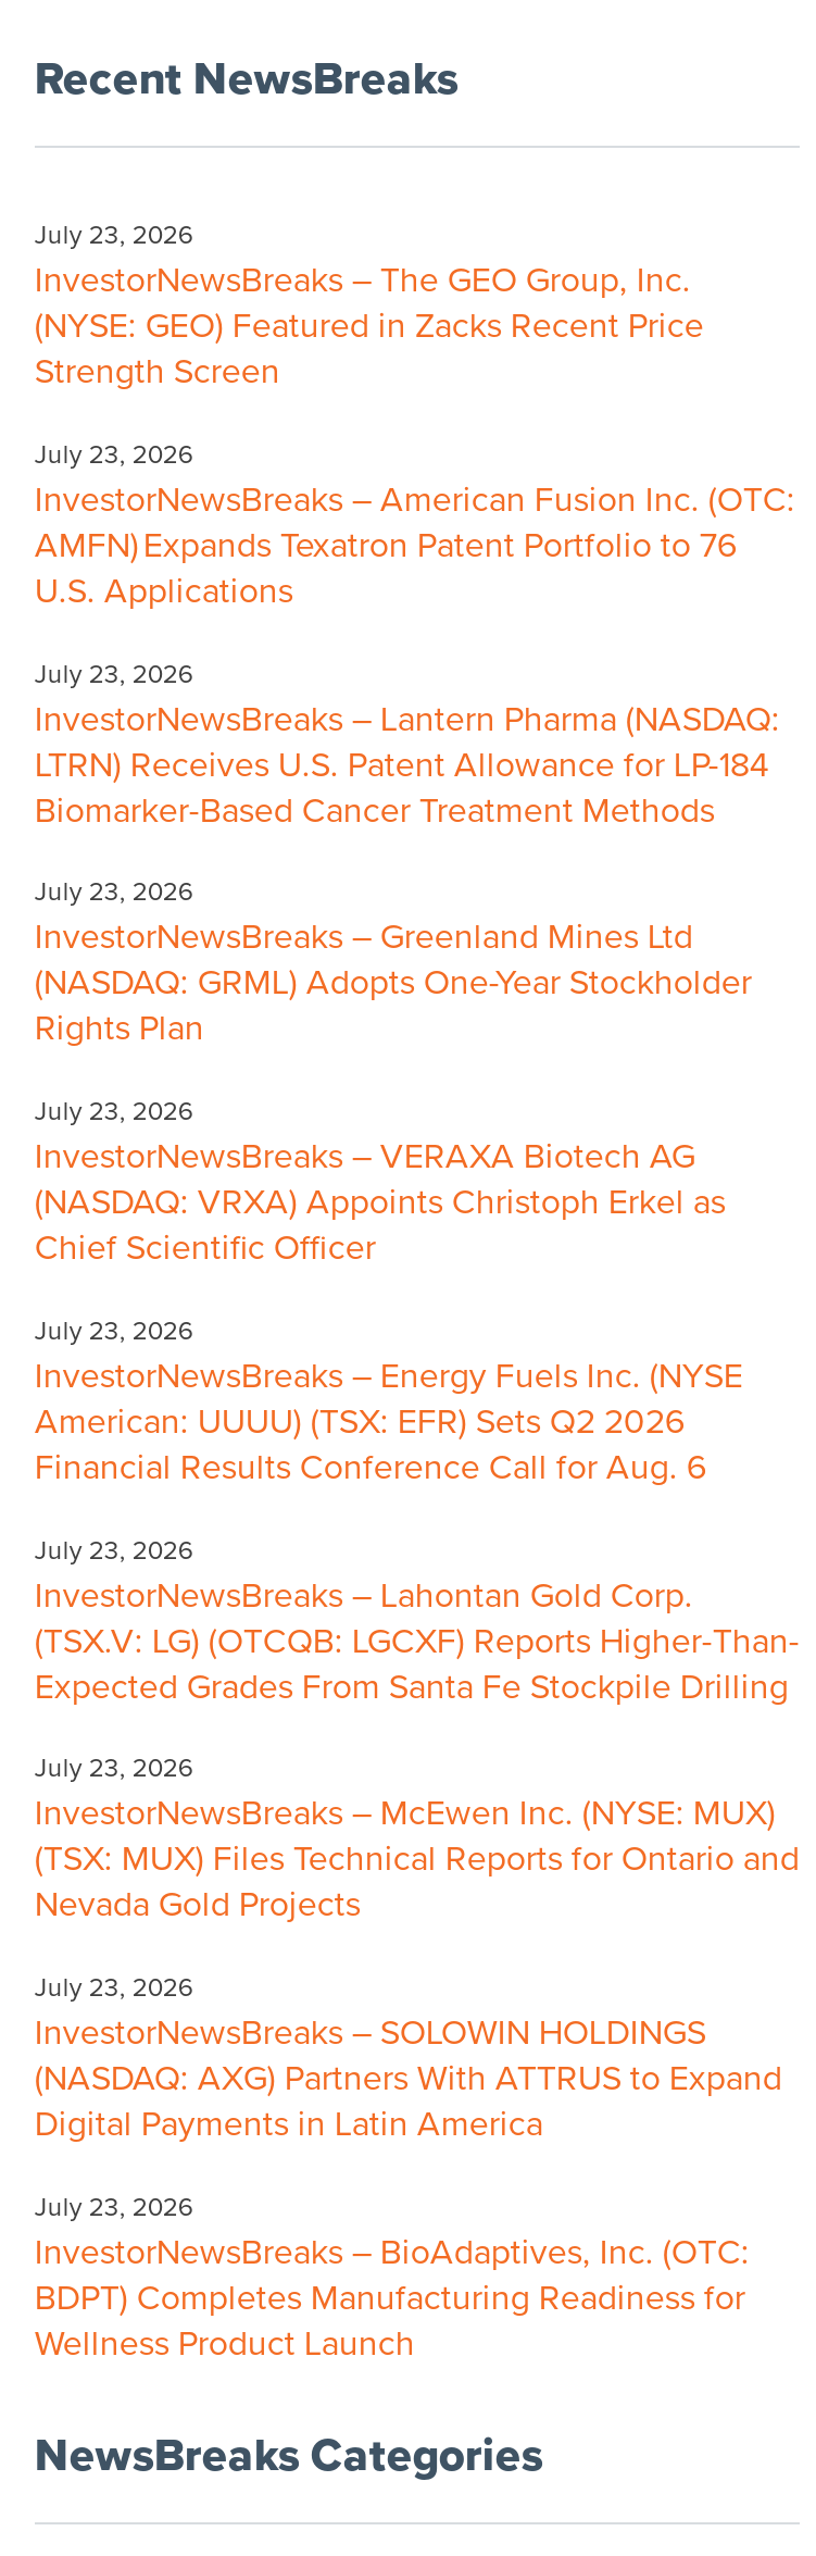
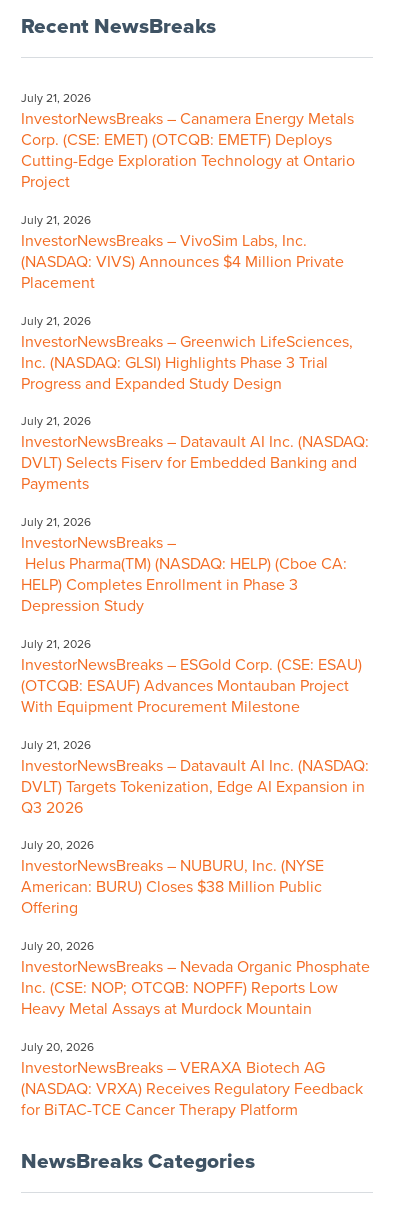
- July 23, 2026
- InvestorNewsBreaks – The GEO Group, Inc.
- (NYSE: GEO) Featured in Zacks Recent Price
- Strength Screen
- July 23, 2026
- InvestorNewsBreaks – American Fusion Inc. (OTC:
- AMFN) Expands Texatron Patent Portfolio to 76
- U.S. Applications
- July 23, 2026
- InvestorNewsBreaks – Lantern Pharma (NASDAQ:
- LTRN) Receives U.S. Patent Allowance for LP-184
- Biomarker-Based Cancer Treatment Methods
- July 23, 2026
- InvestorNewsBreaks – Greenland Mines Ltd
- (NASDAQ: GRML) Adopts One-Year Stockholder
- Rights Plan
- July 23, 2026
+ July 21, 2026
+ InvestorNewsBreaks – Canamera Energy Metals
+ Corp. (CSE: EMET) (OTCQB: EMETF) Deploys
+ Cutting-Edge Exploration Technology at Ontario
+ Project
+ July 21, 2026
+ InvestorNewsBreaks – VivoSim Labs, Inc.
+ (NASDAQ: VIVS) Announces $4 Million Private
+ Placement
+ July 21, 2026
+ InvestorNewsBreaks – Greenwich LifeSciences,
+ Inc. (NASDAQ: GLSI) Highlights Phase 3 Trial
+ Progress and Expanded Study Design
+ July 21, 2026
+ InvestorNewsBreaks – Datavault AI Inc. (NASDAQ:
+ DVLT) Selects Fiserv for Embedded Banking and
+ Payments
+ July 21, 2026
+ InvestorNewsBreaks –
+ Helus Pharma(TM) (NASDAQ: HELP) (Cboe CA:
+ HELP) Completes Enrollment in Phase 3
+ Depression Study
+ July 21, 2026
+ InvestorNewsBreaks – ESGold Corp. (CSE: ESAU)
+ (OTCQB: ESAUF) Advances Montauban Project
+ With Equipment Procurement Milestone
+ July 21, 2026
+ InvestorNewsBreaks – Datavault AI Inc. (NASDAQ:
+ DVLT) Targets Tokenization, Edge AI Expansion in
+ Q3 2026
+ July 20, 2026
+ InvestorNewsBreaks – NUBURU, Inc. (NYSE
+ American: BURU) Closes $38 Million Public
+ Offering
+ July 20, 2026
+ InvestorNewsBreaks – Nevada Organic Phosphate
+ Inc. (CSE: NOP; OTCQB: NOPFF) Reports Low
+ Heavy Metal Assays at Murdock Mountain
+ July 20, 2026

moved down: InvestorNewsBreaks – VERAXA Biotech AG

- (NASDAQ: VRXA) Appoints Christoph Erkel as
- Chief Scientific Officer
- July 23, 2026
- InvestorNewsBreaks – Energy Fuels Inc. (NYSE
- American: UUUU) (TSX: EFR) Sets Q2 2026
- Financial Results Conference Call for Aug. 6
- July 23, 2026
- InvestorNewsBreaks – Lahontan Gold Corp.
- (TSX.V: LG) (OTCQB: LGCXF) Reports Higher-Than-
- Expected Grades From Santa Fe Stockpile Drilling
- July 23, 2026
- InvestorNewsBreaks – McEwen Inc. (NYSE: MUX)
- (TSX: MUX) Files Technical Reports for Ontario and
- Nevada Gold Projects
- July 23, 2026
- InvestorNewsBreaks – SOLOWIN HOLDINGS
- (NASDAQ: AXG) Partners With ATTRUS to Expand
- Digital Payments in Latin America
- July 23, 2026
- InvestorNewsBreaks – BioAdaptives, Inc. (OTC:
- BDPT) Completes Manufacturing Readiness for
- Wellness Product Launch
+ (NASDAQ: VRXA) Receives Regulatory Feedback
+ for BiTAC-TCE Cancer Therapy Platform
